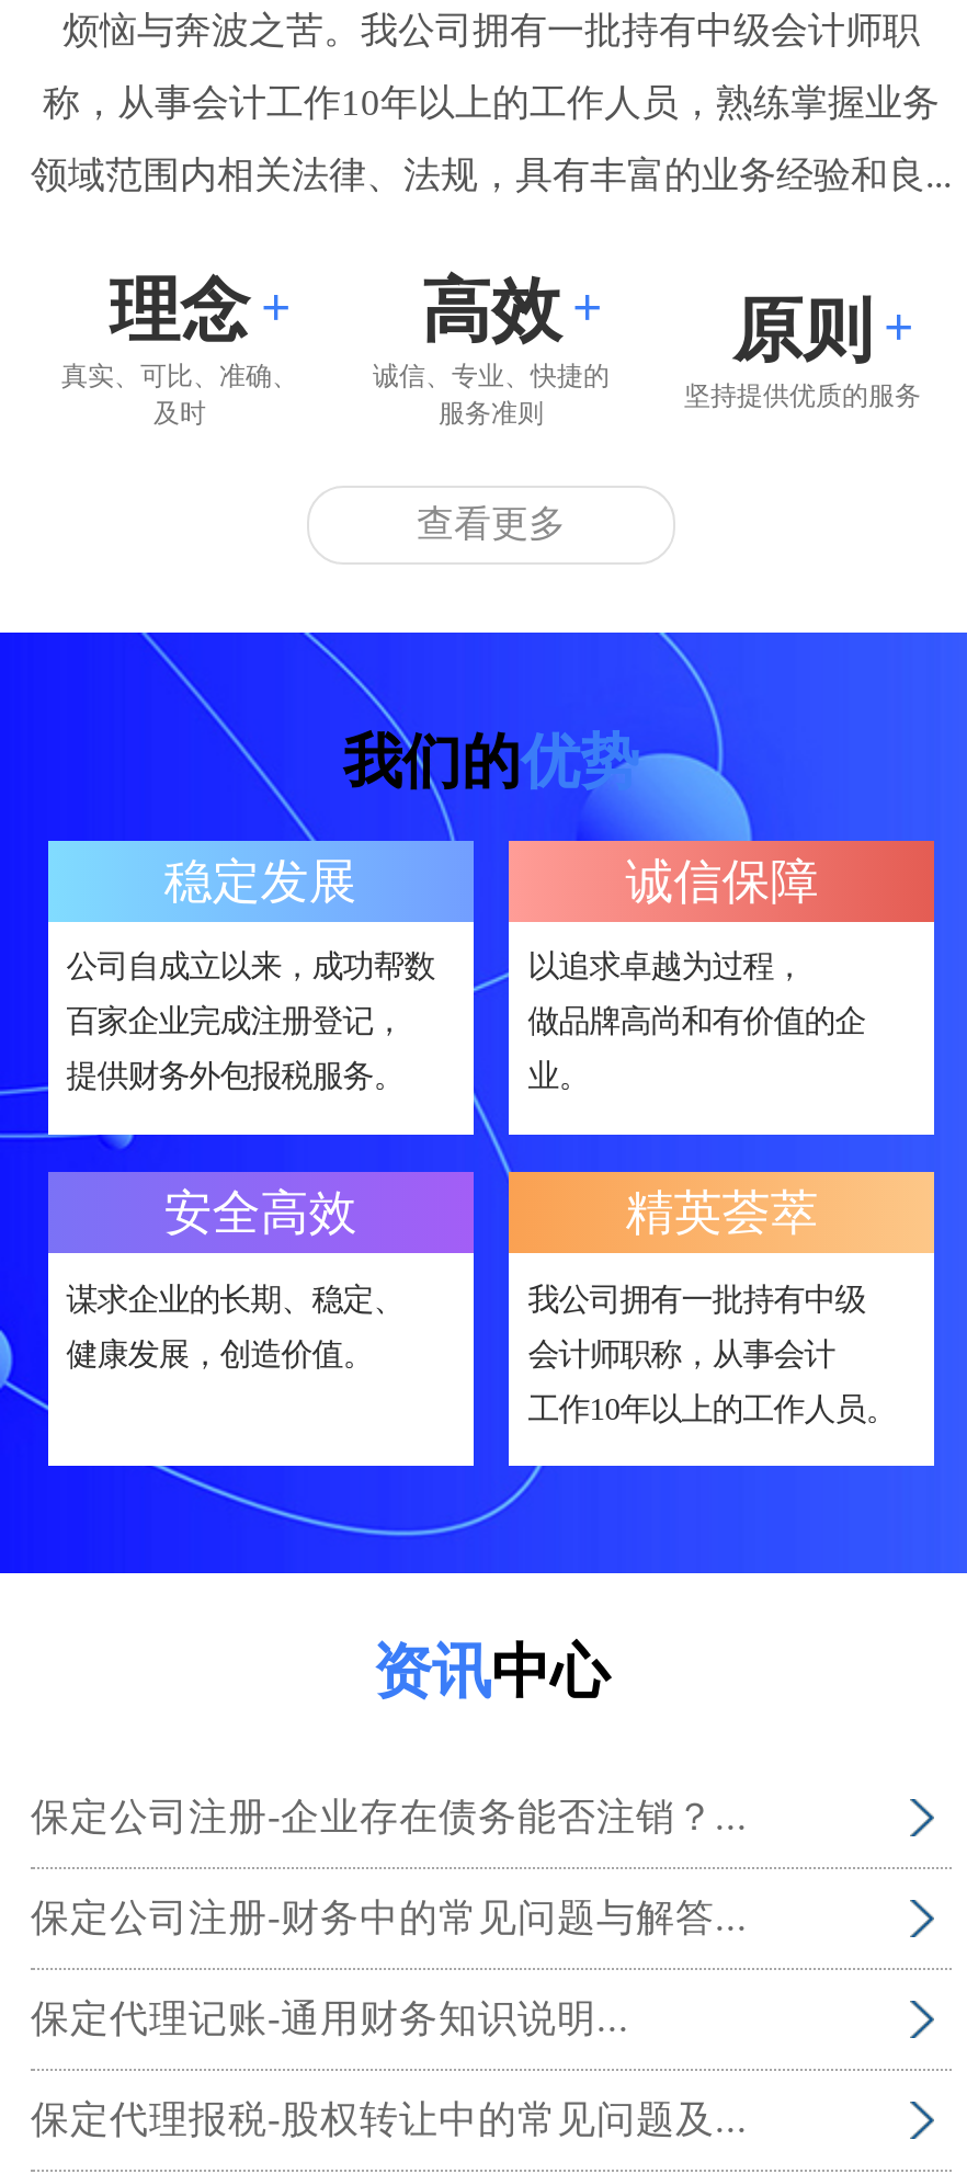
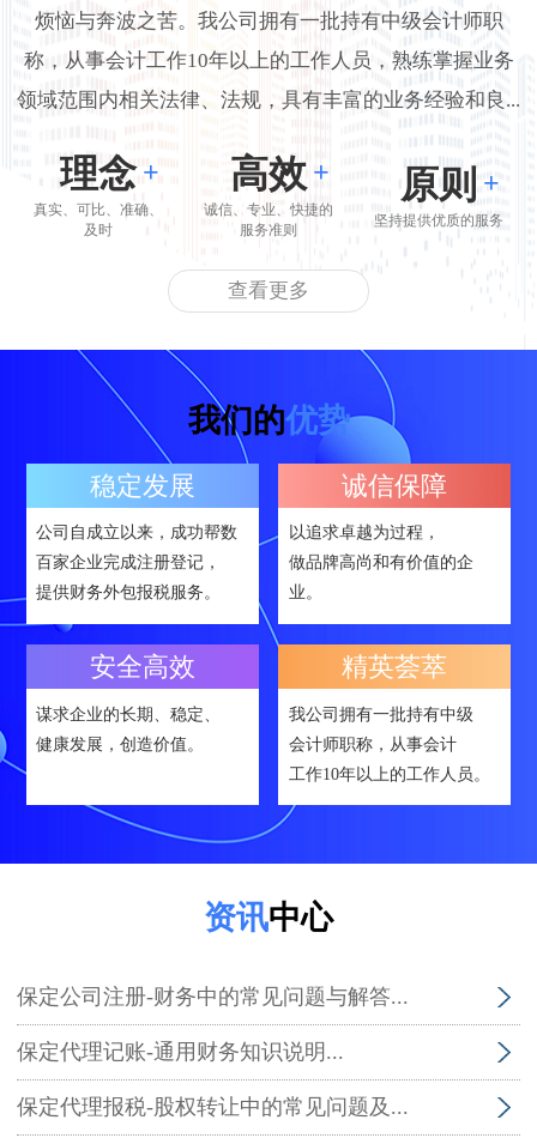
- 保定公司注册-企业存在债务能否注销？...
